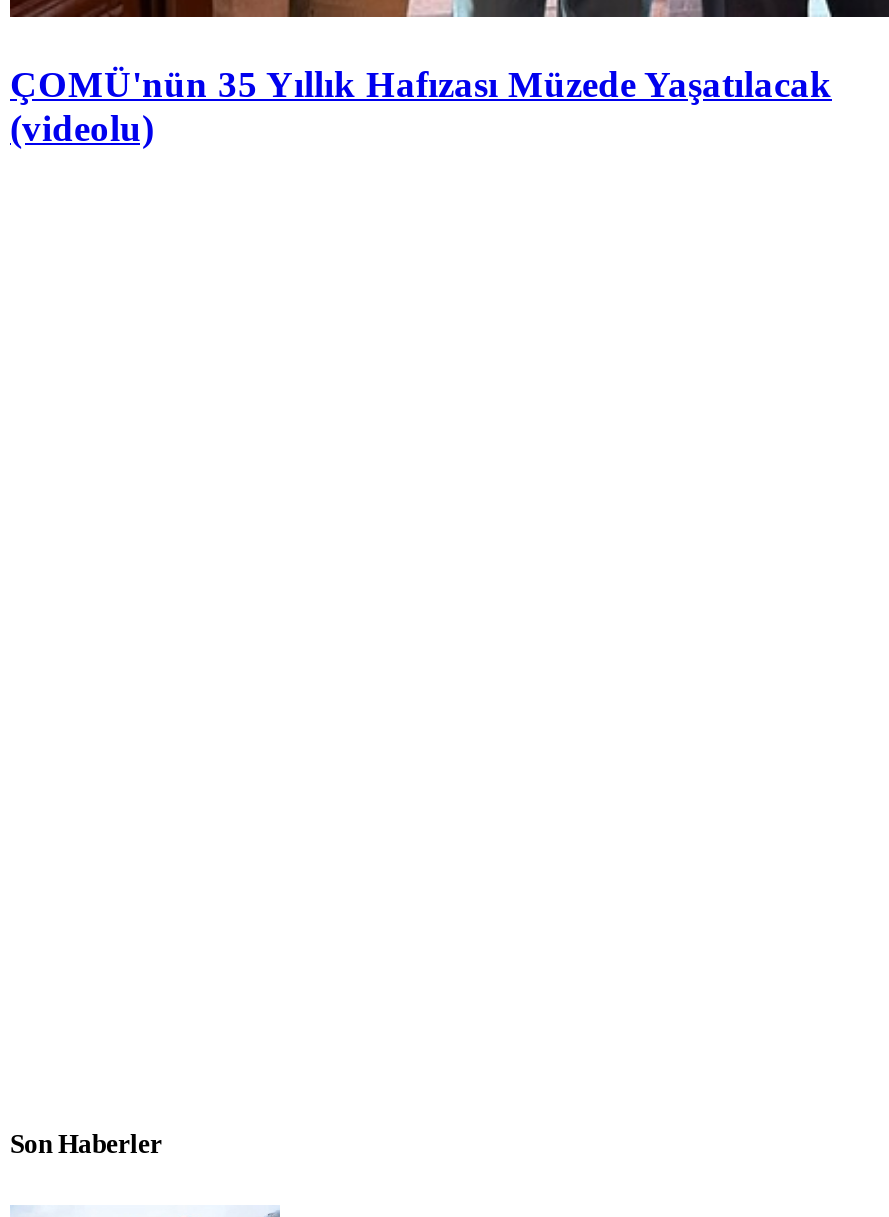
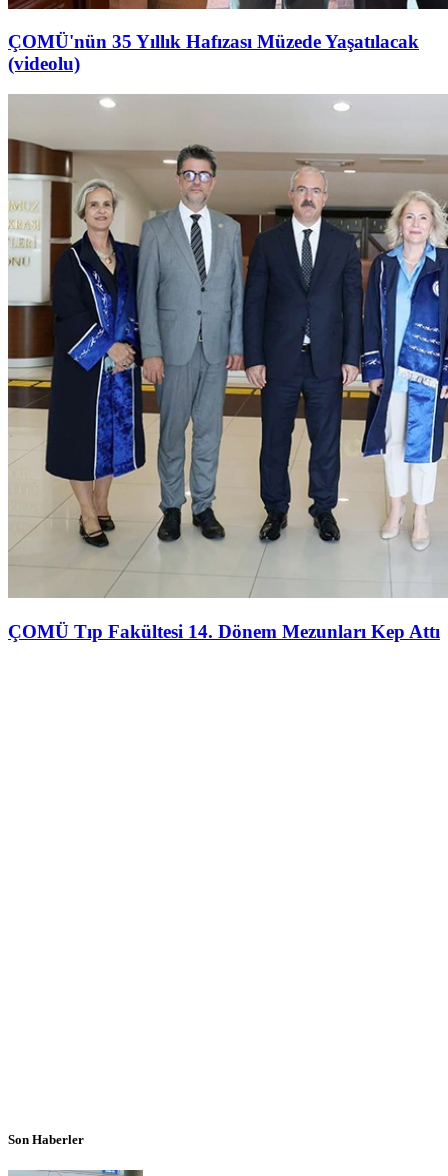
+ [image]
+ ÇOMÜ Tıp Fakültesi 14. Dönem Mezunları Kep Attı
